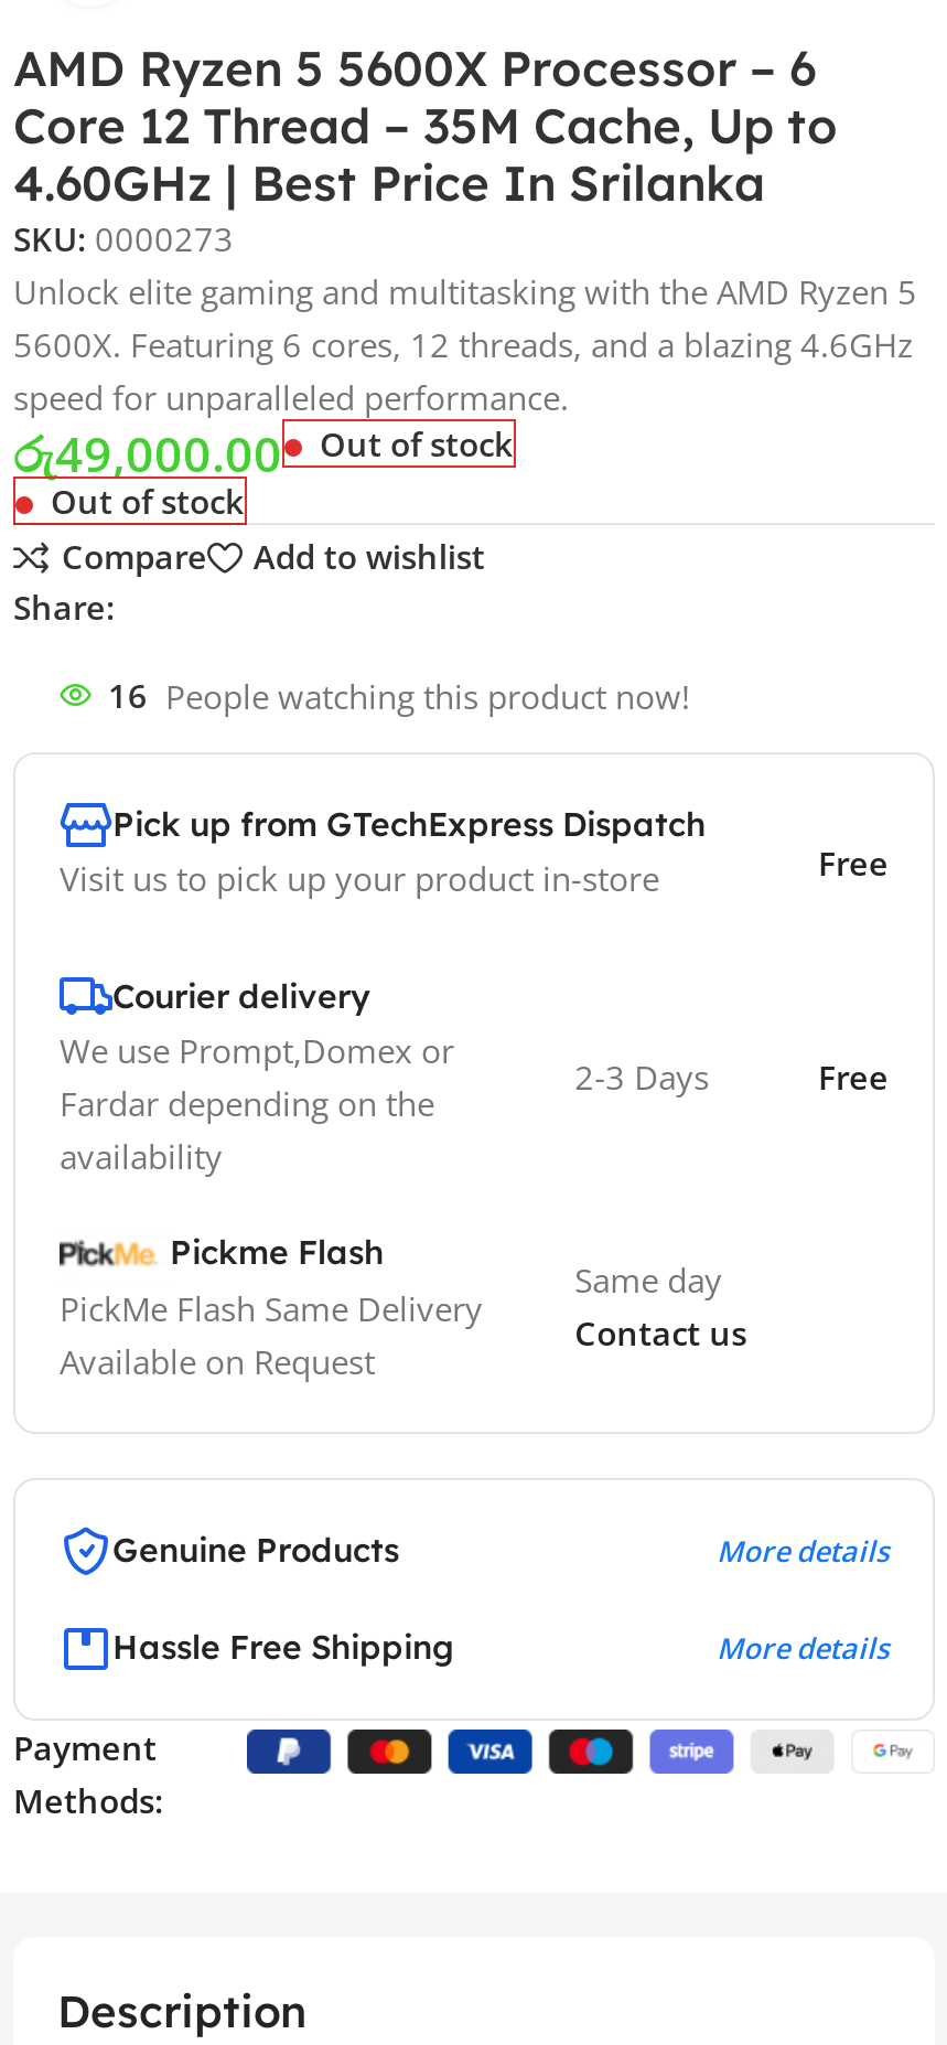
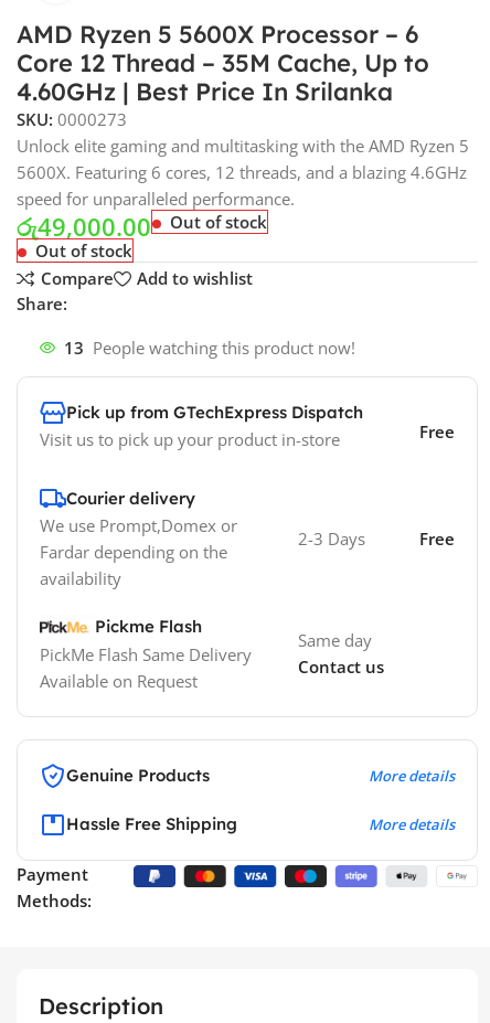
- 16 People watching this product now!
+ 13 People watching this product now!
